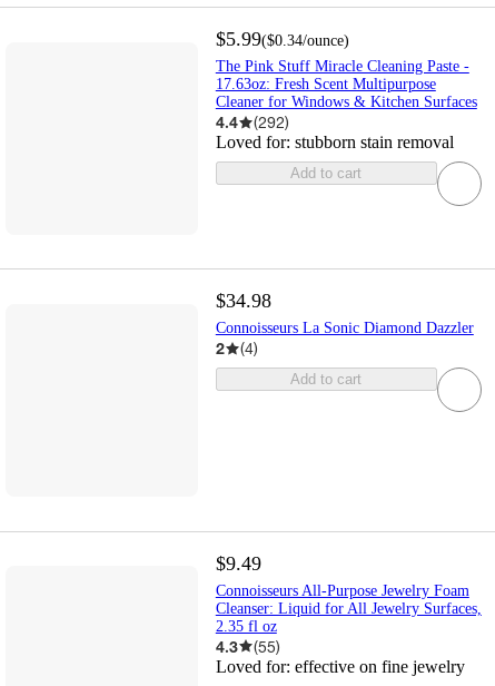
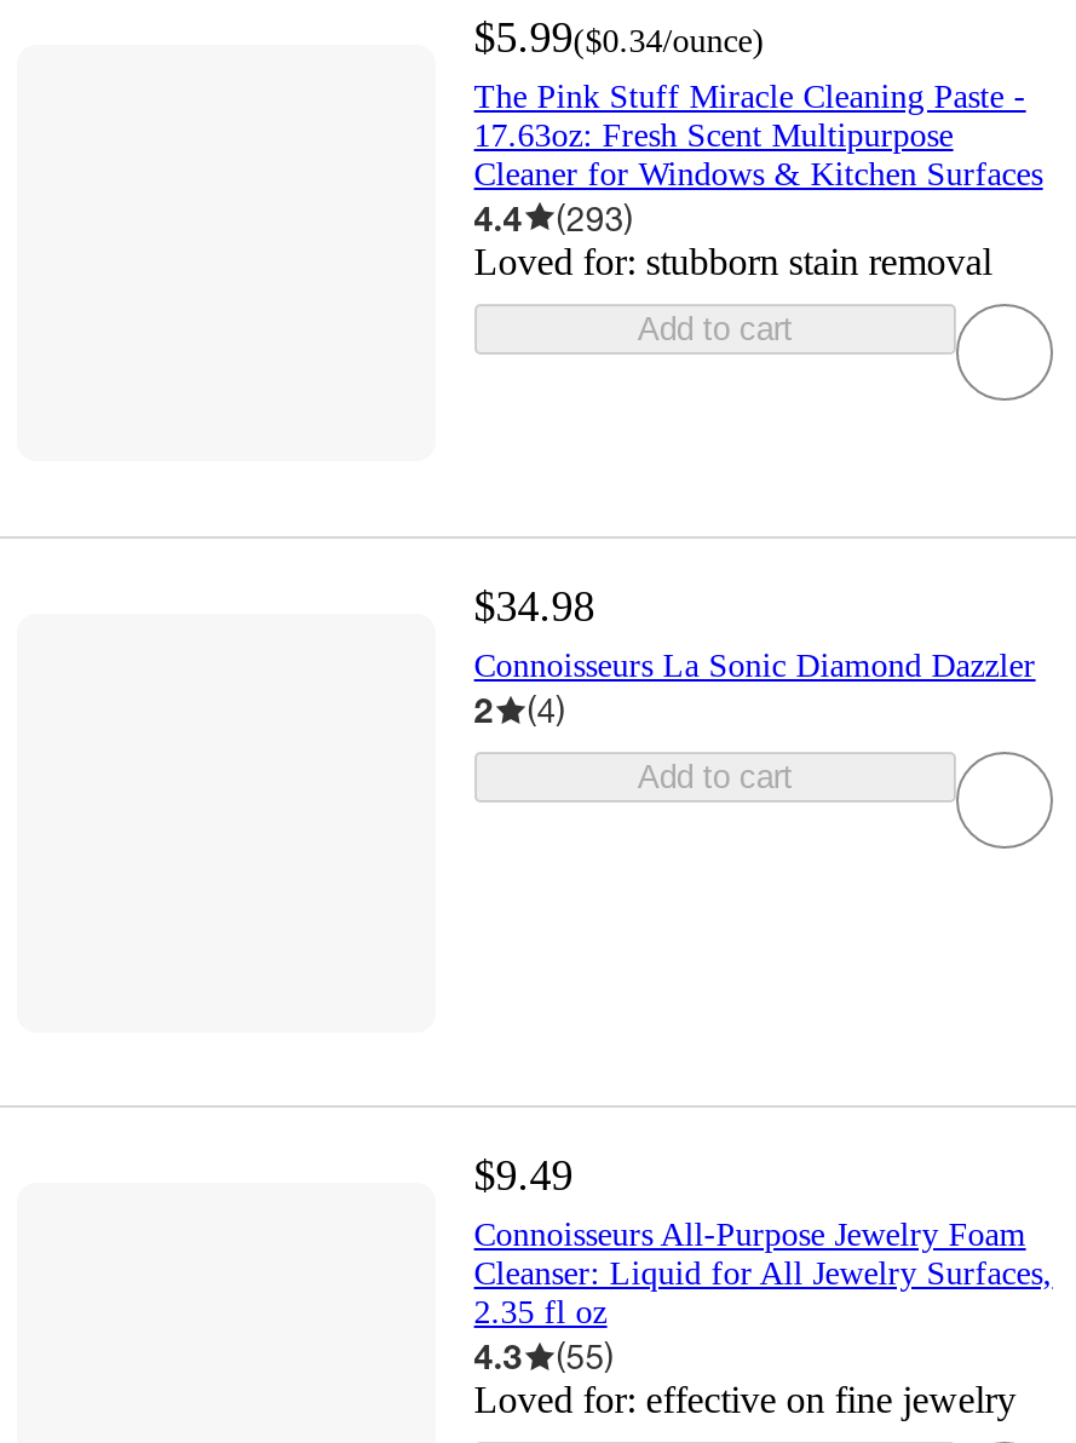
- 4.4 (292)
+ 4.4 (293)
